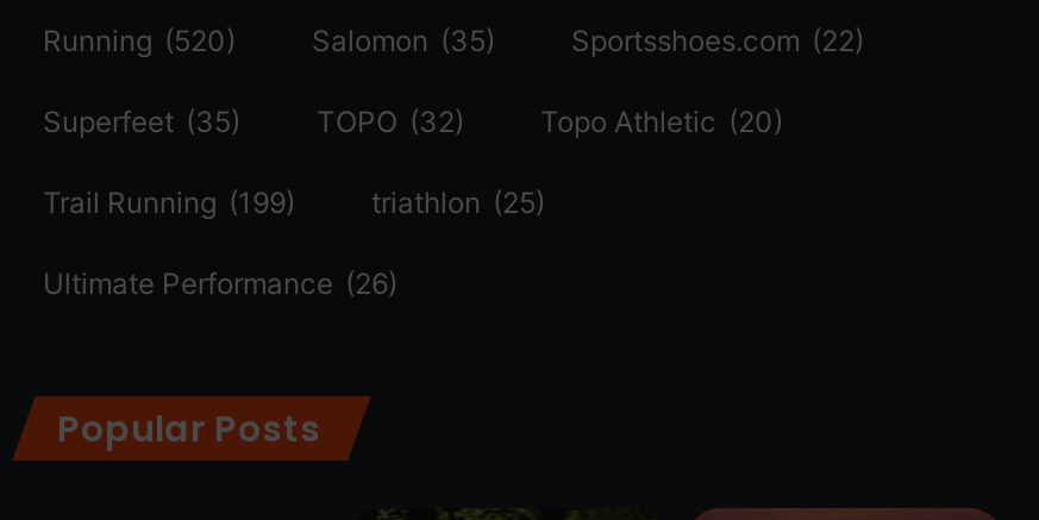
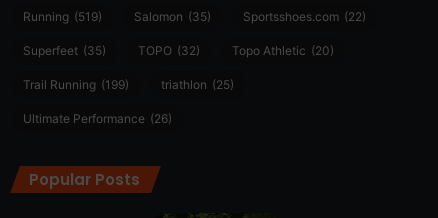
- Running (520)
+ Running (519)
